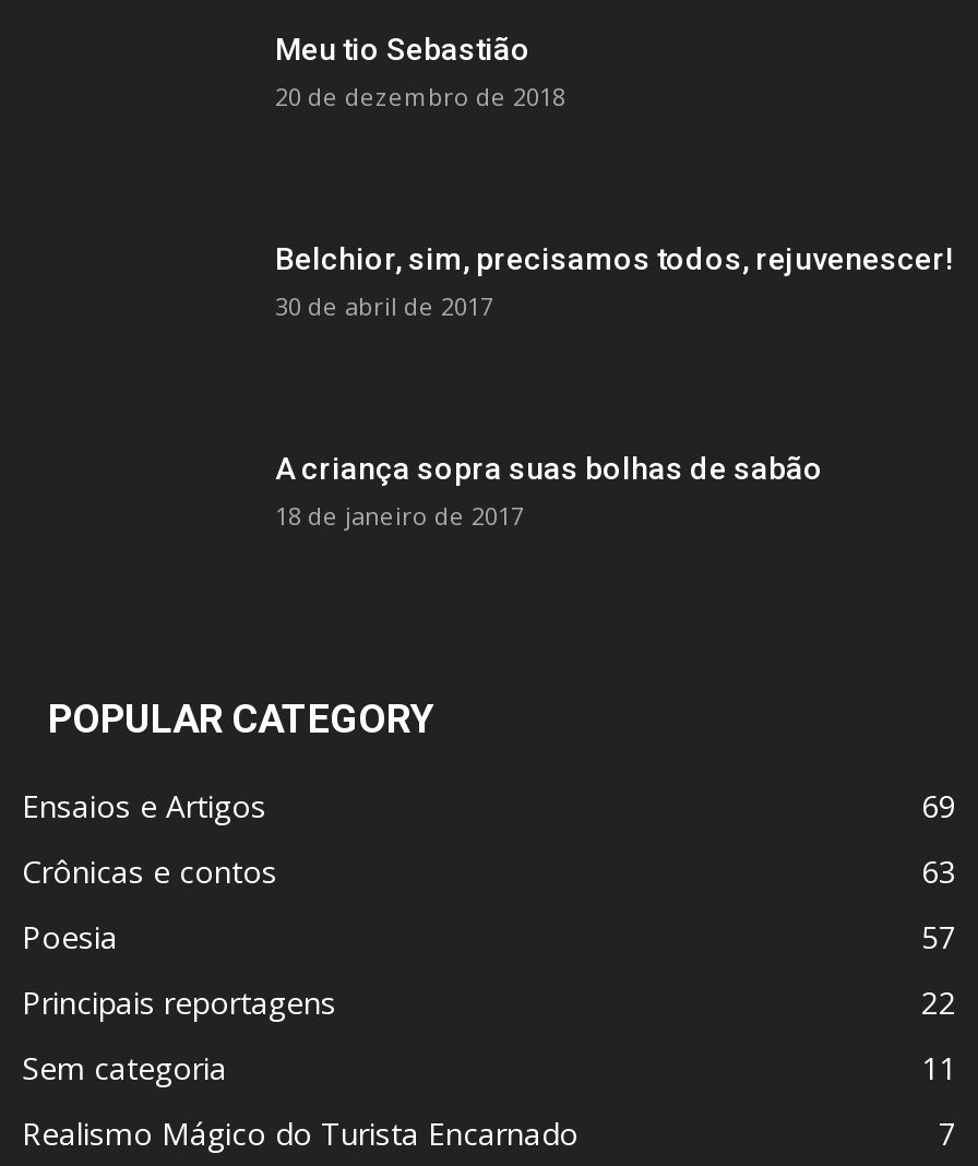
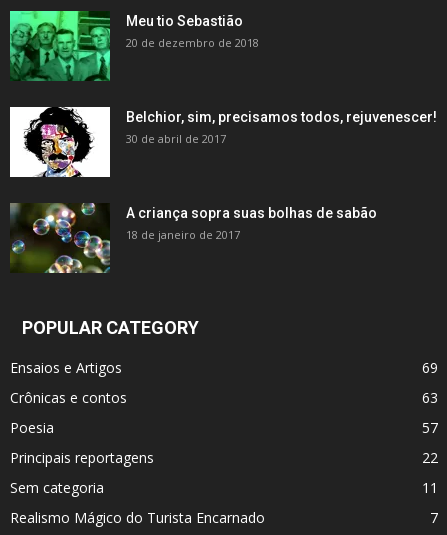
+ [image]

+ [image]

+ [image]
